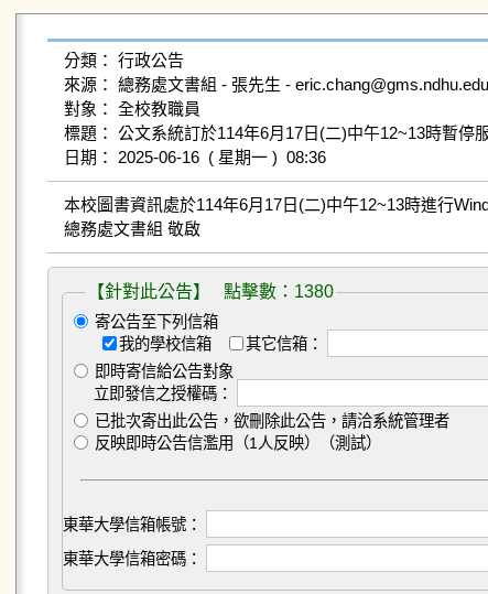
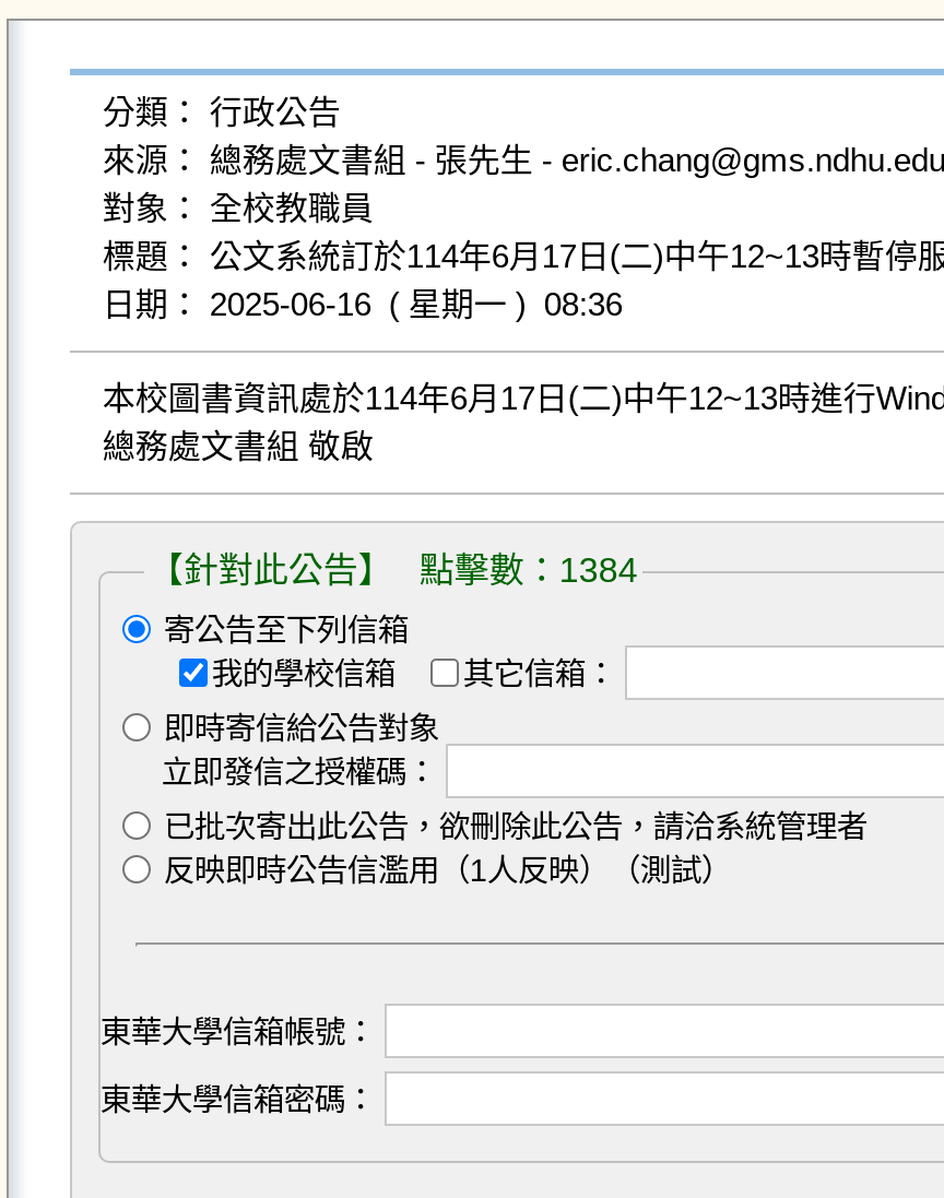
- 【針對此公告】 點擊數：1380
+ 【針對此公告】 點擊數：1384
